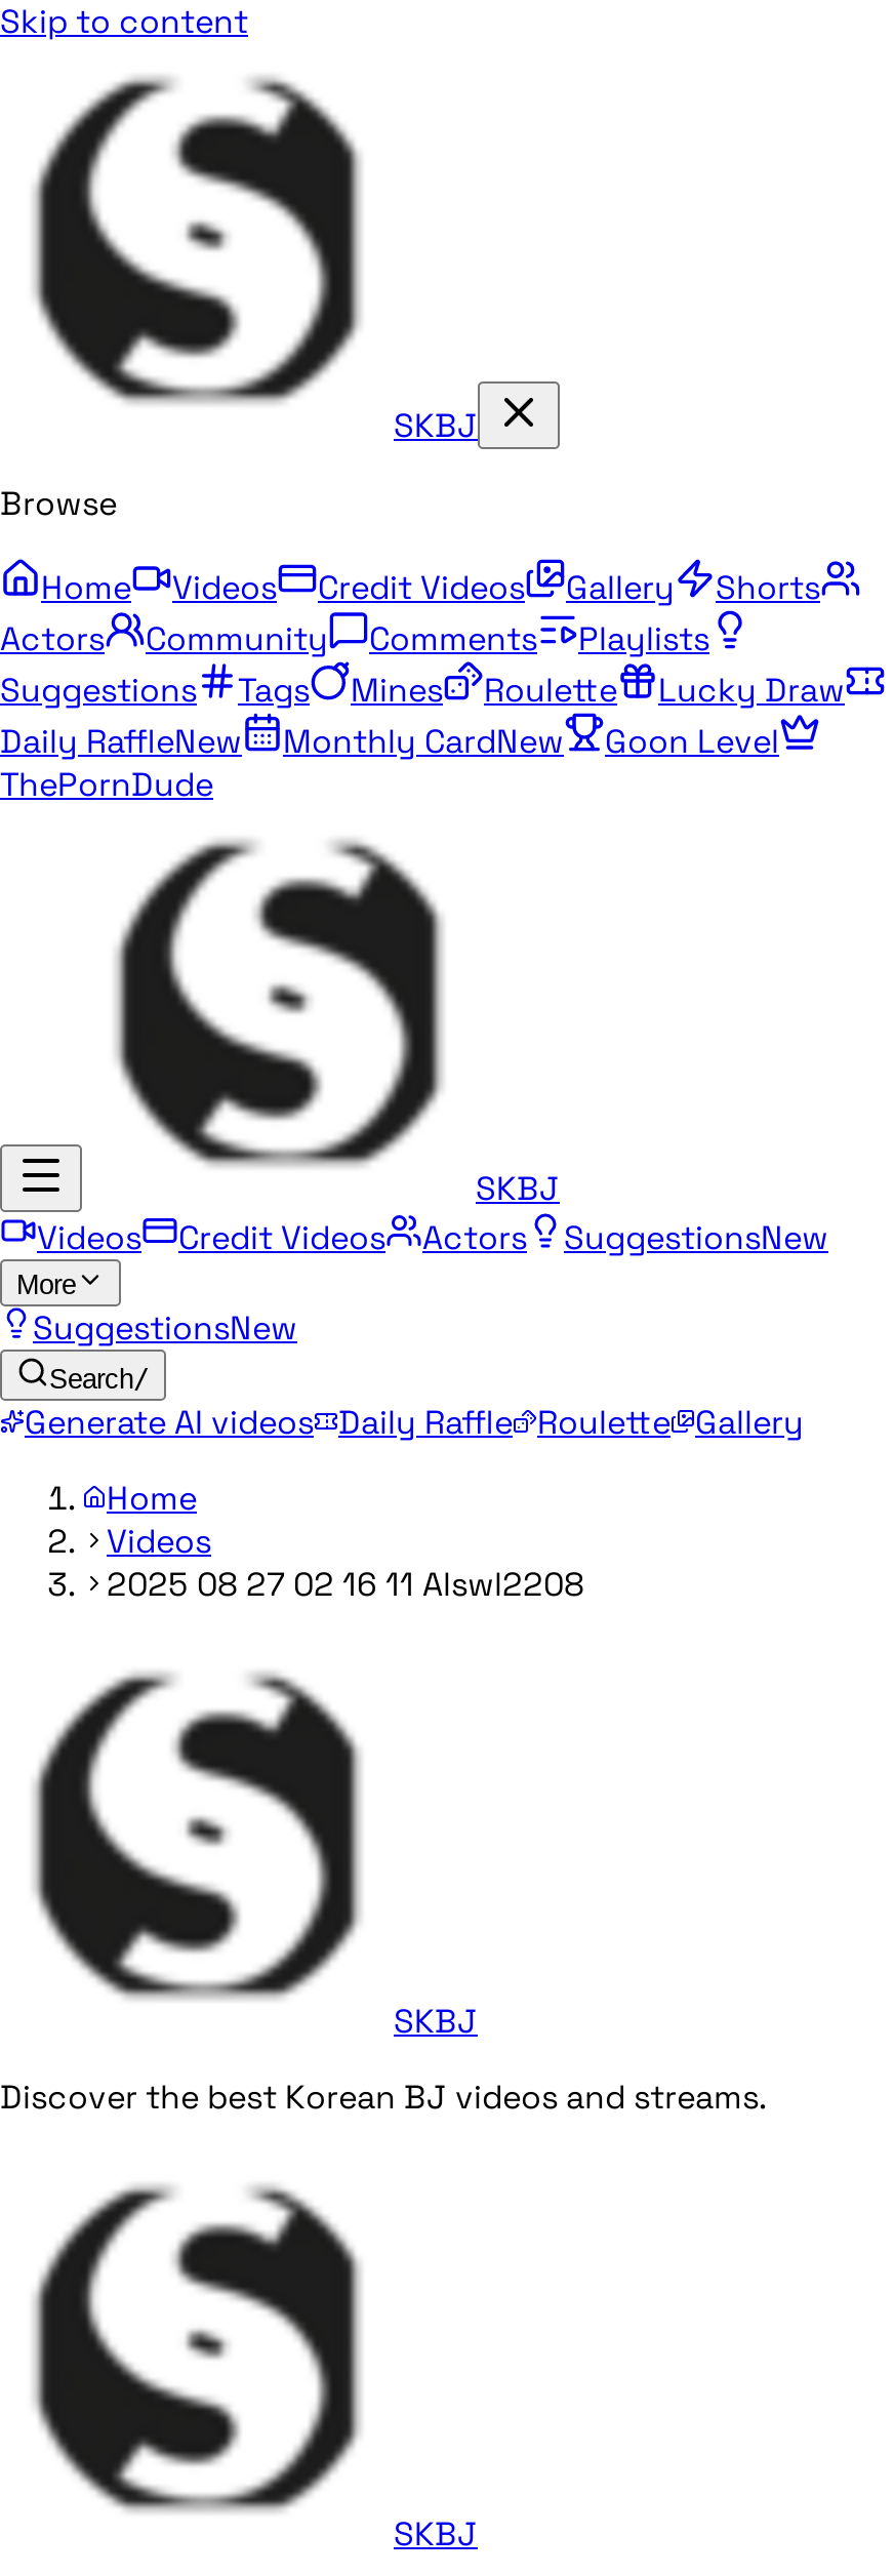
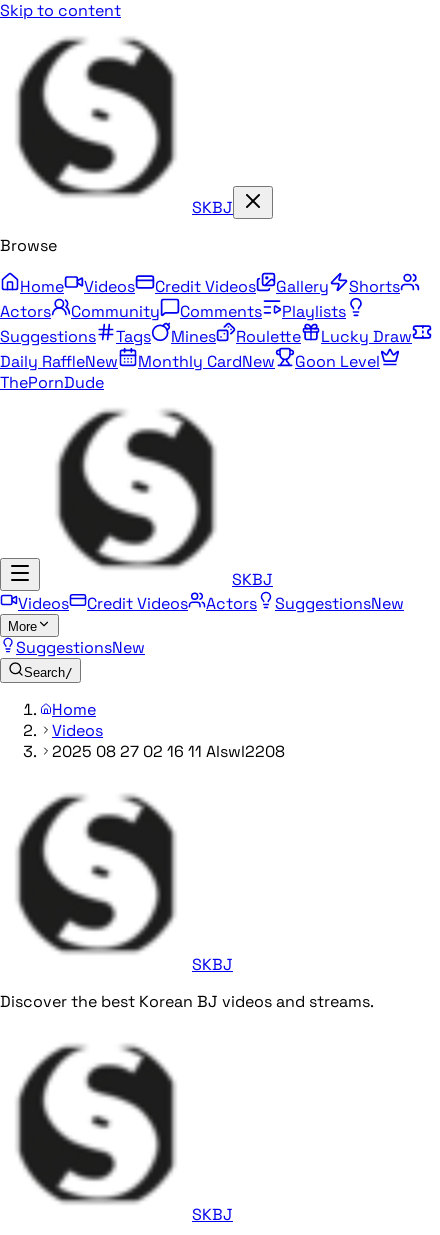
- Generate AI videos Daily Raffle Roulette Gallery
